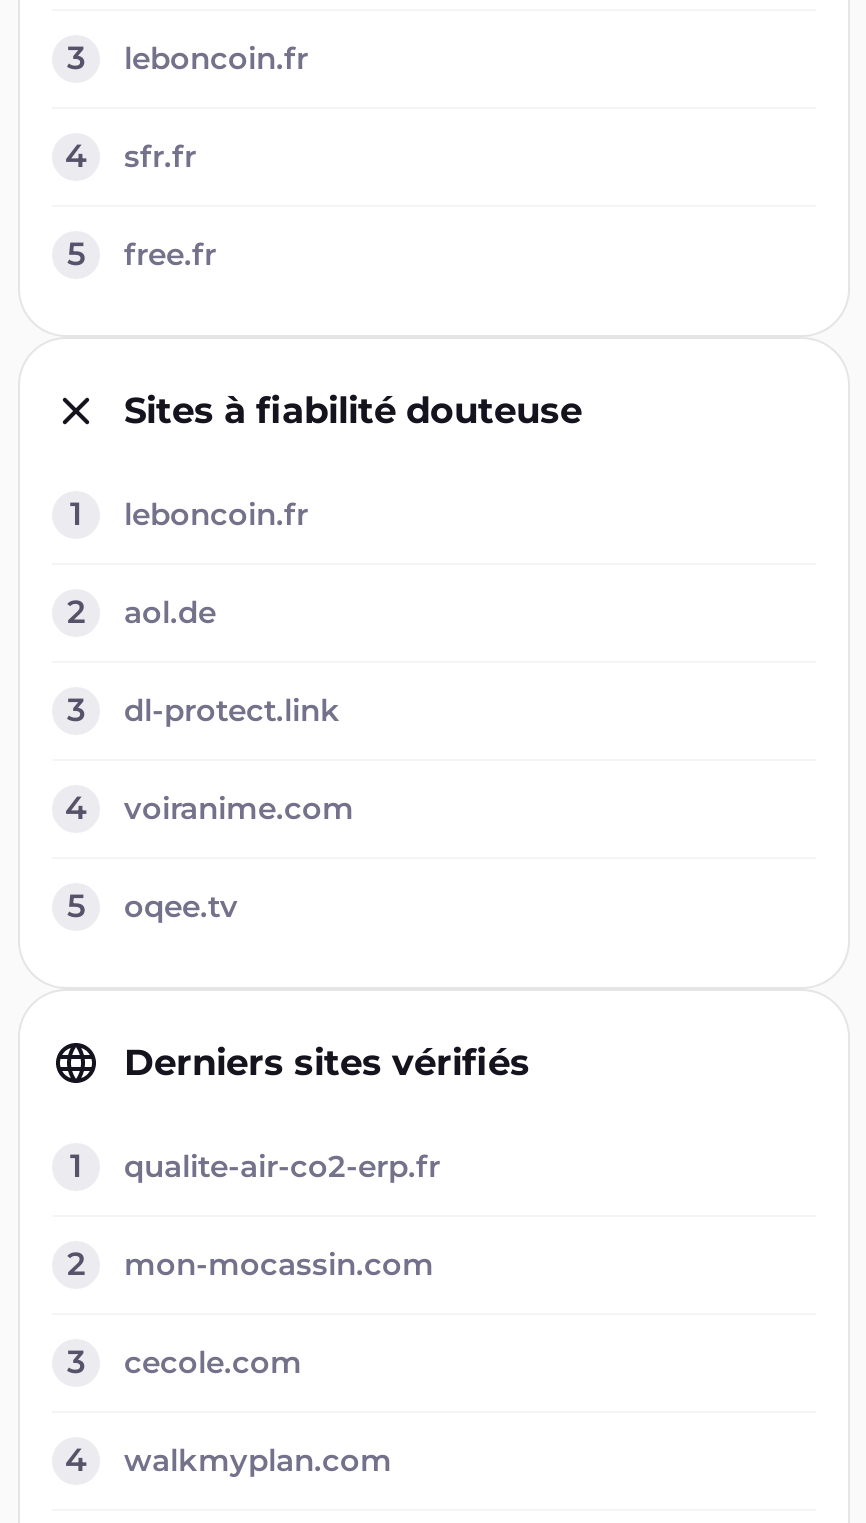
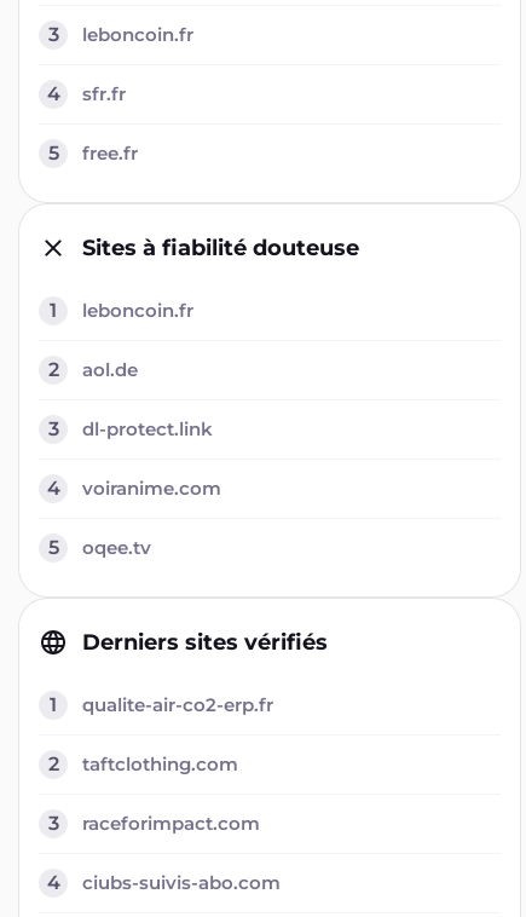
- mon-mocassin.com
+ taftclothing.com

- cecole.com
+ raceforimpact.com

- walkmyplan.com
+ ciubs-suivis-abo.com
